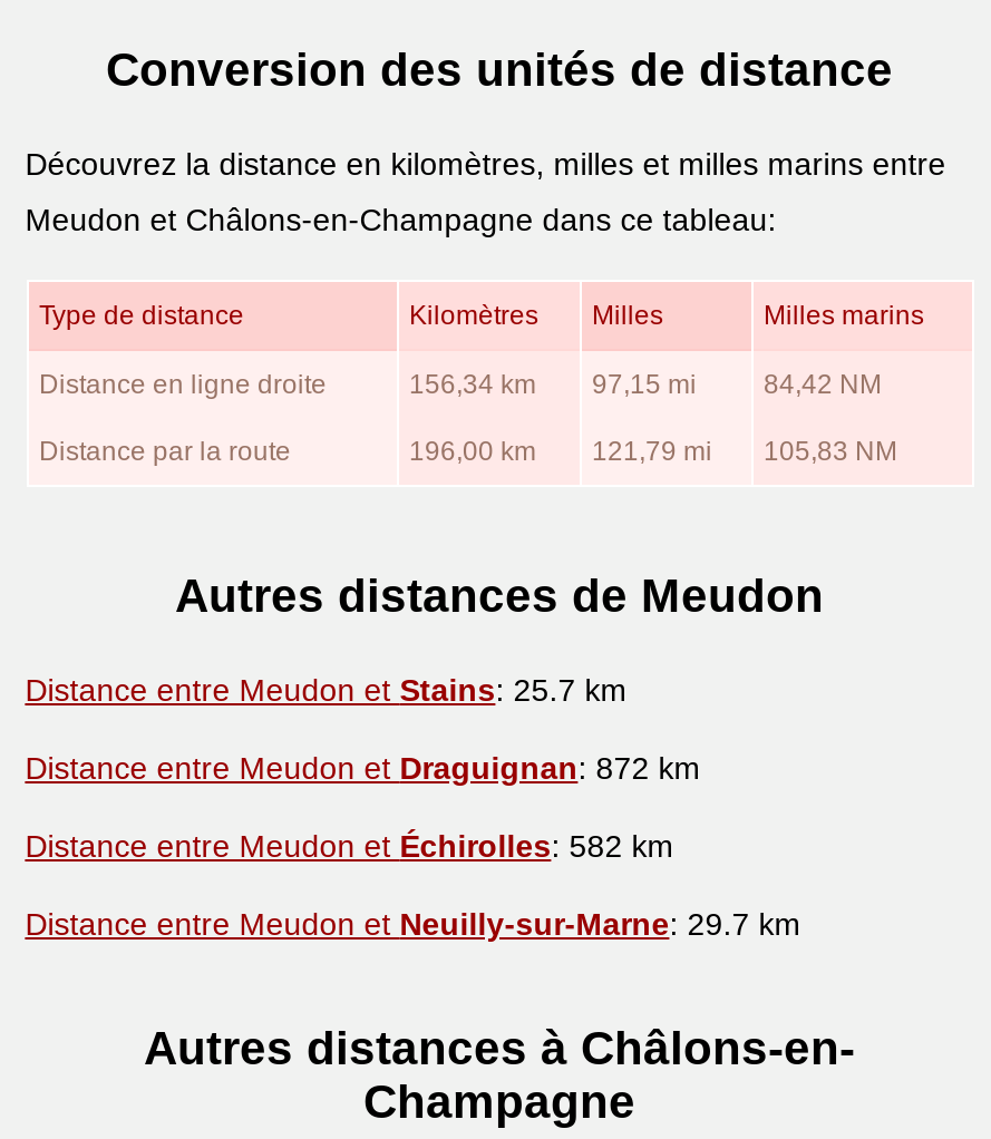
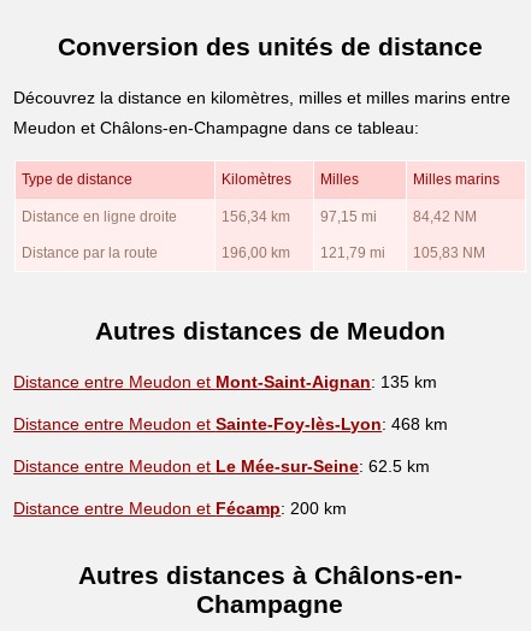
- Distance entre Meudon et Stains: 25.7 km
+ Distance entre Meudon et Mont-Saint-Aignan: 135 km

- Distance entre Meudon et Draguignan: 872 km
+ Distance entre Meudon et Sainte-Foy-lès-Lyon: 468 km

- Distance entre Meudon et Échirolles: 582 km
+ Distance entre Meudon et Le Mée-sur-Seine: 62.5 km

- Distance entre Meudon et Neuilly-sur-Marne: 29.7 km
+ Distance entre Meudon et Fécamp: 200 km
